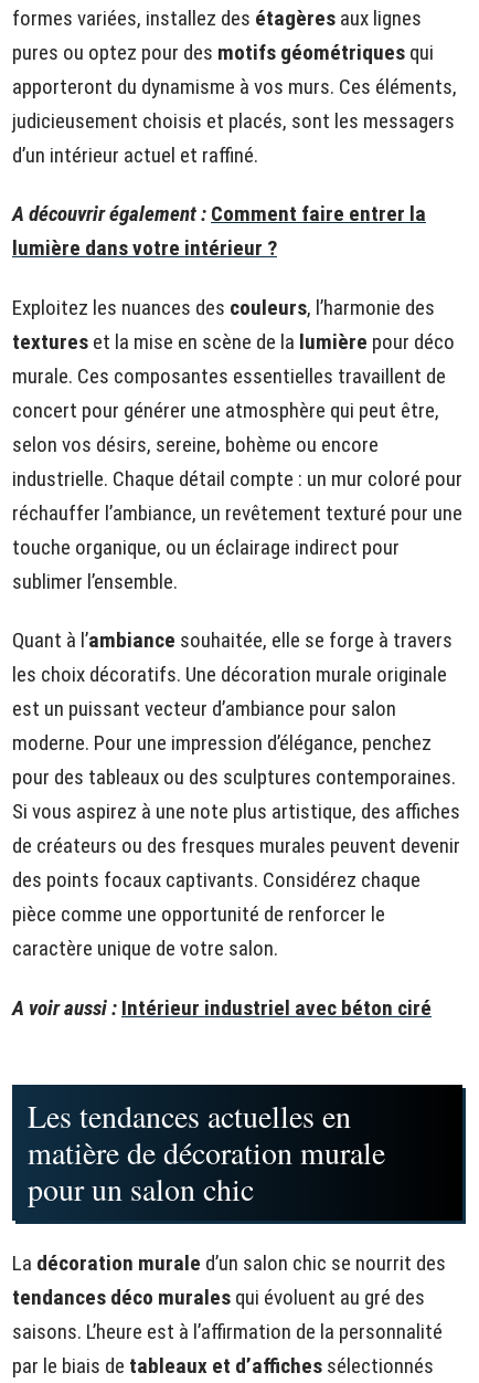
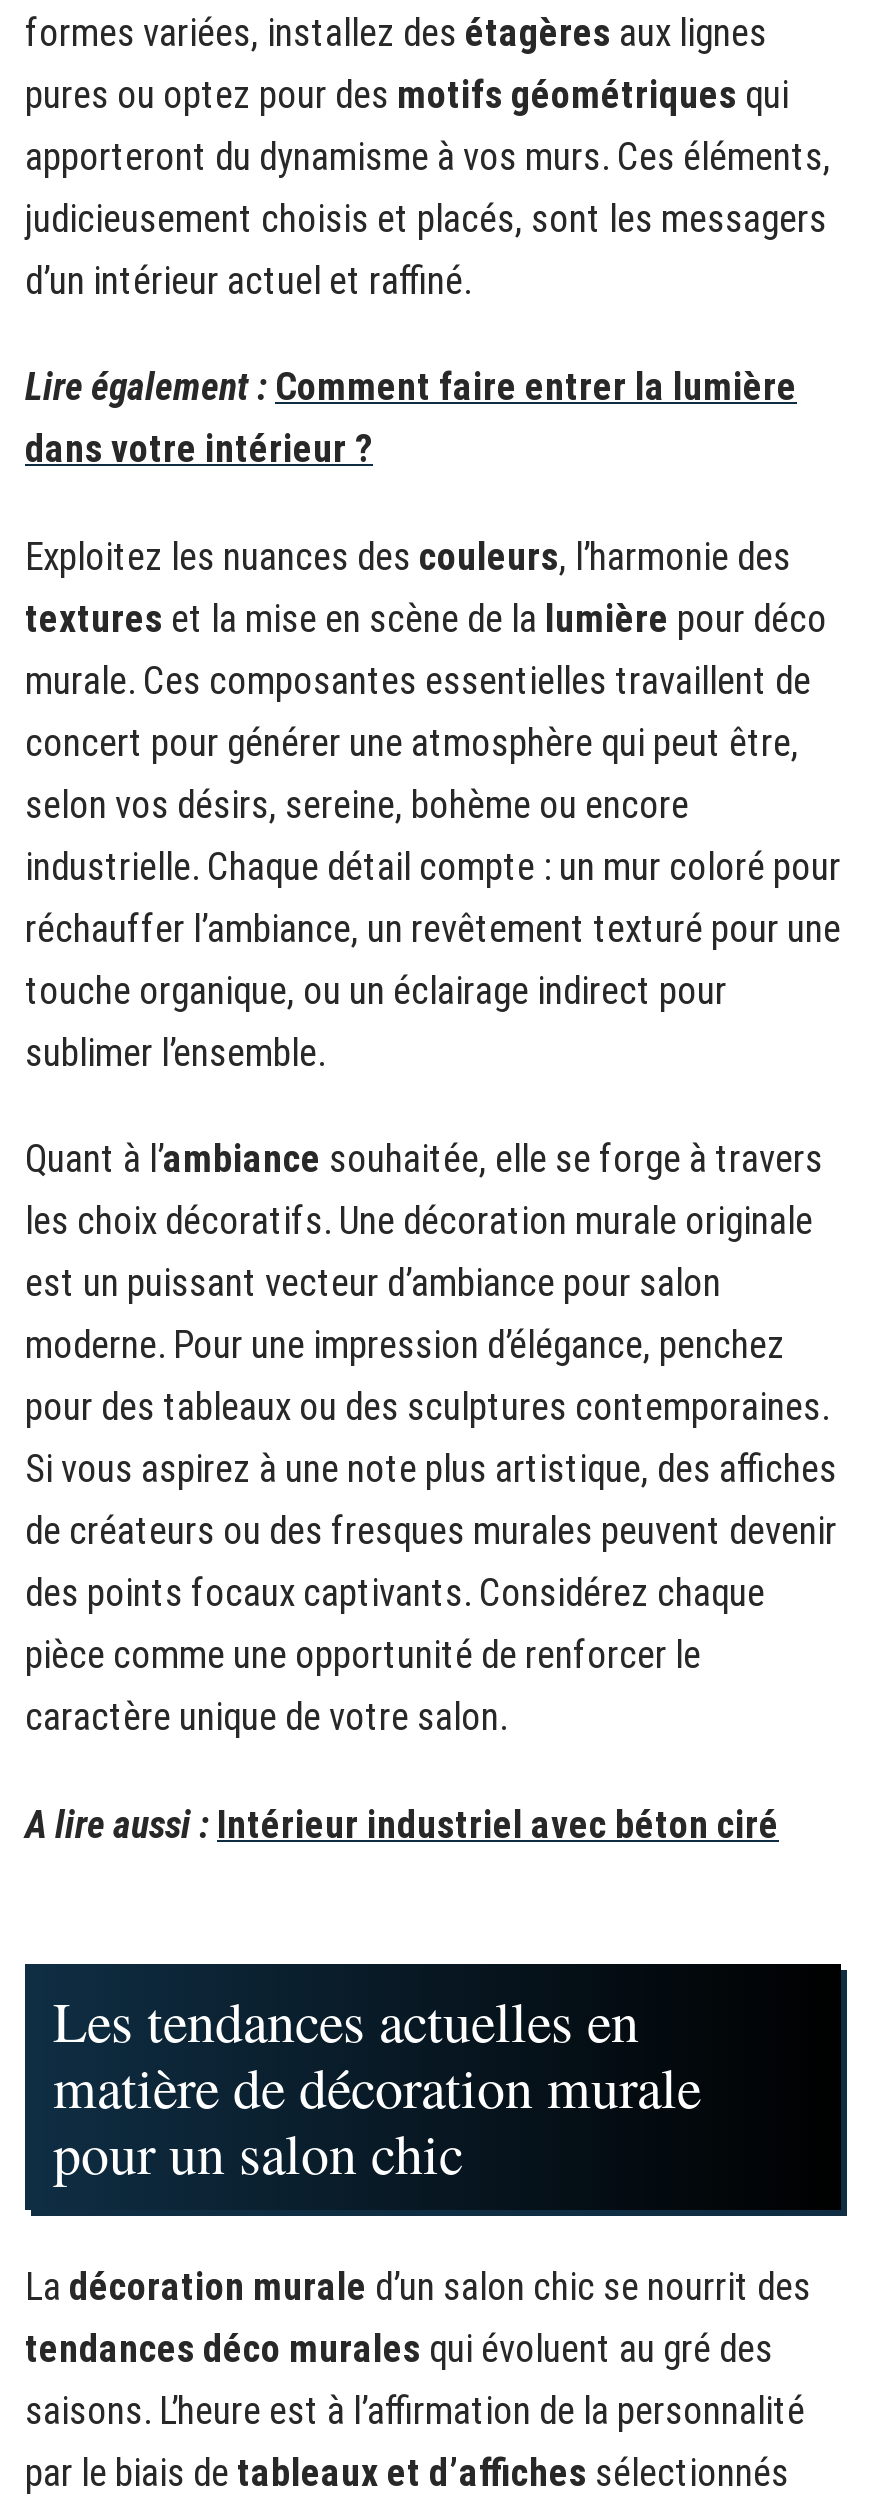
- A découvrir également : Comment faire entrer la
- lumière dans votre intérieur ?
+ Lire également : Comment faire entrer la lumière
+ dans votre intérieur ?

- A voir aussi : Intérieur industriel avec béton ciré
+ A lire aussi : Intérieur industriel avec béton ciré
